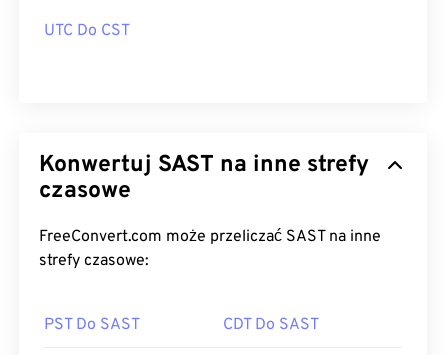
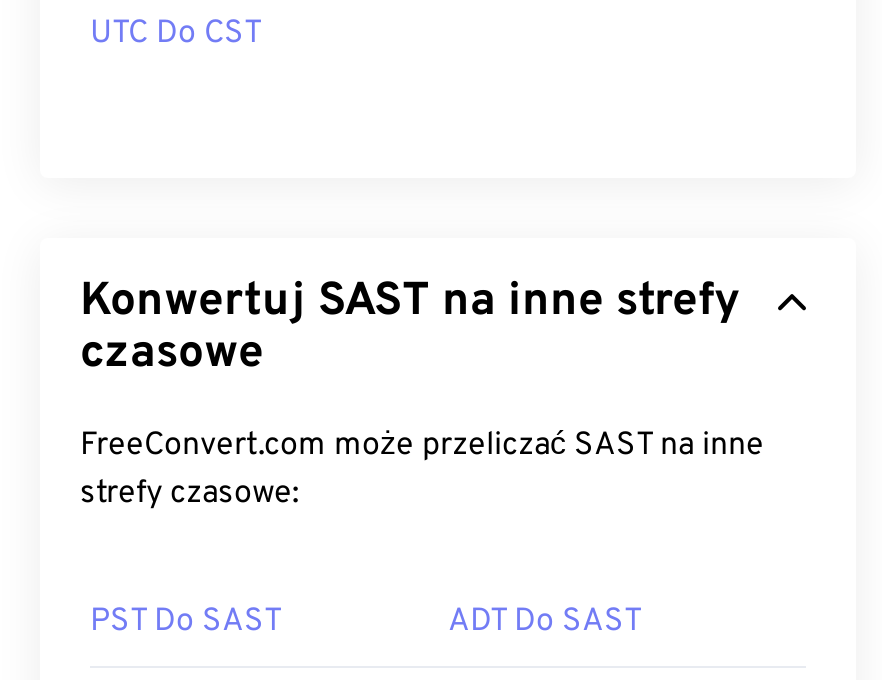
- CDT Do SAST
+ ADT Do SAST
